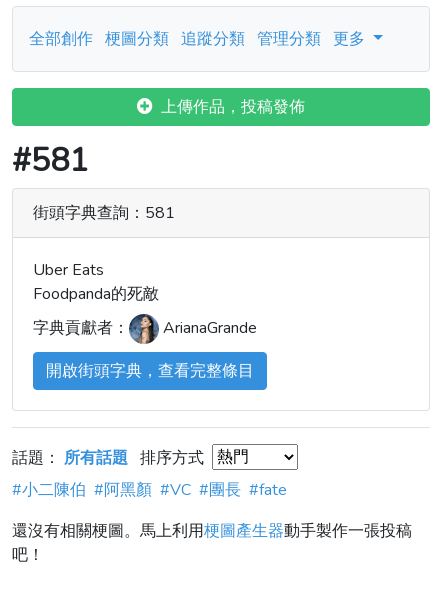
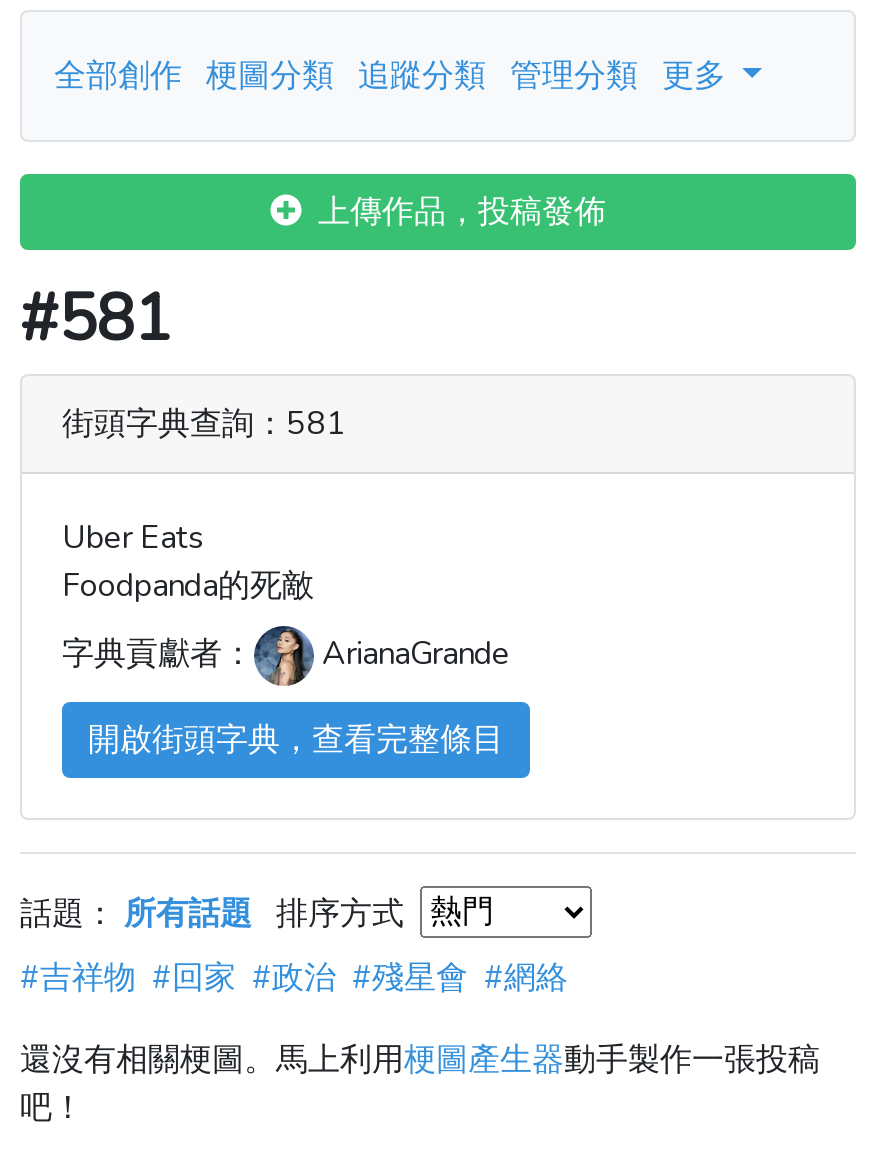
- #小二陳伯 #阿黑顏 #VC #團長 #fate
+ #吉祥物 #回家 #政治 #殘星會 #網絡
